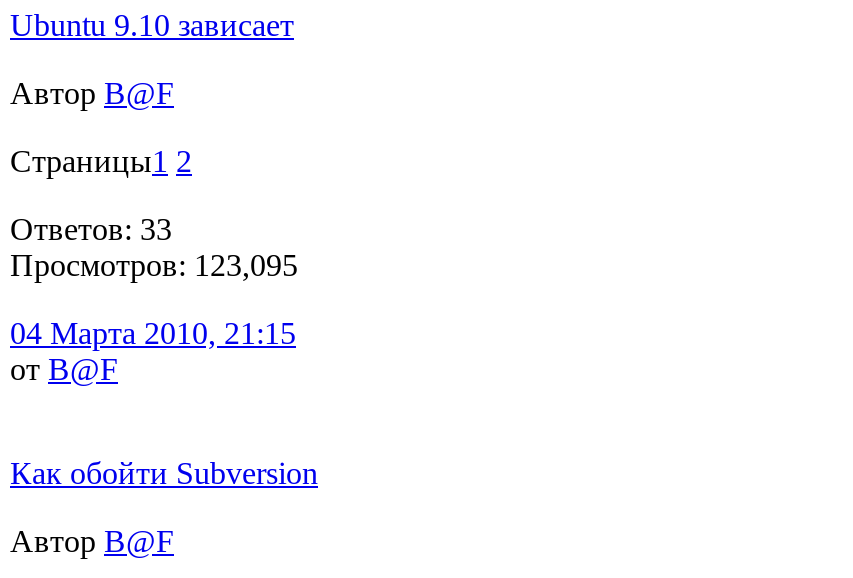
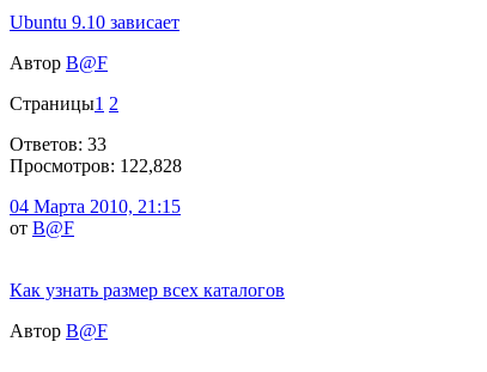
- Просмотров: 123,095
+ Просмотров: 122,828

- Как обойти Subversion
+ Как узнать размер всех каталогов
